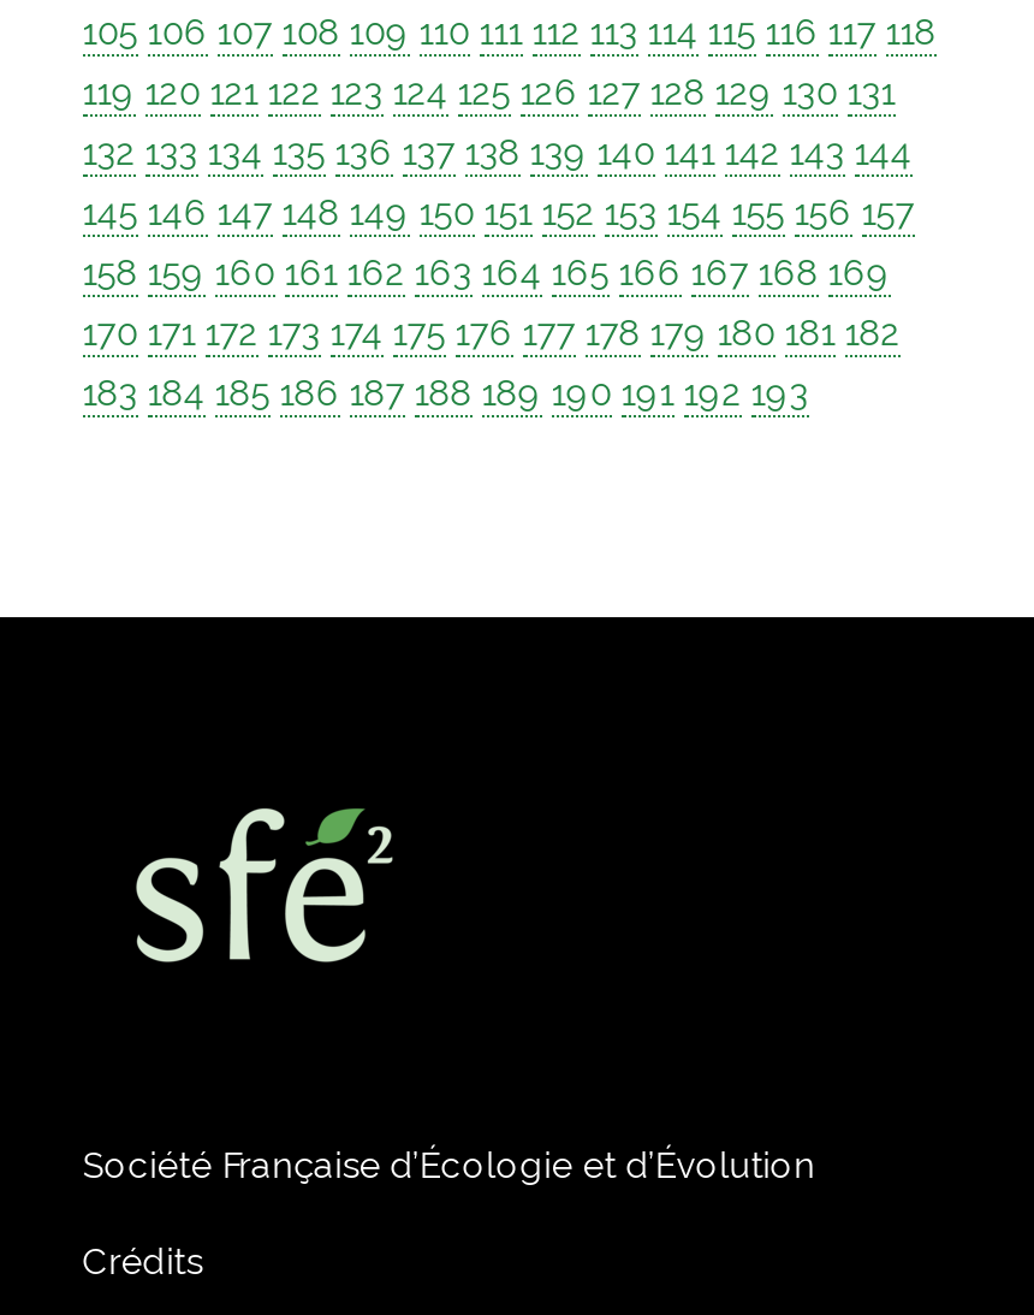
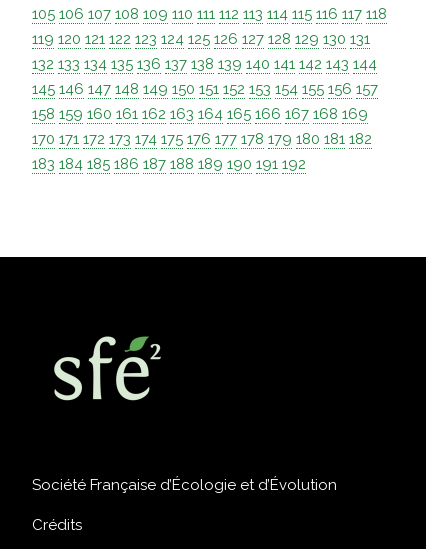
- 183 184 185 186 187 188 189 190 191 192 193
+ 183 184 185 186 187 188 189 190 191 192
